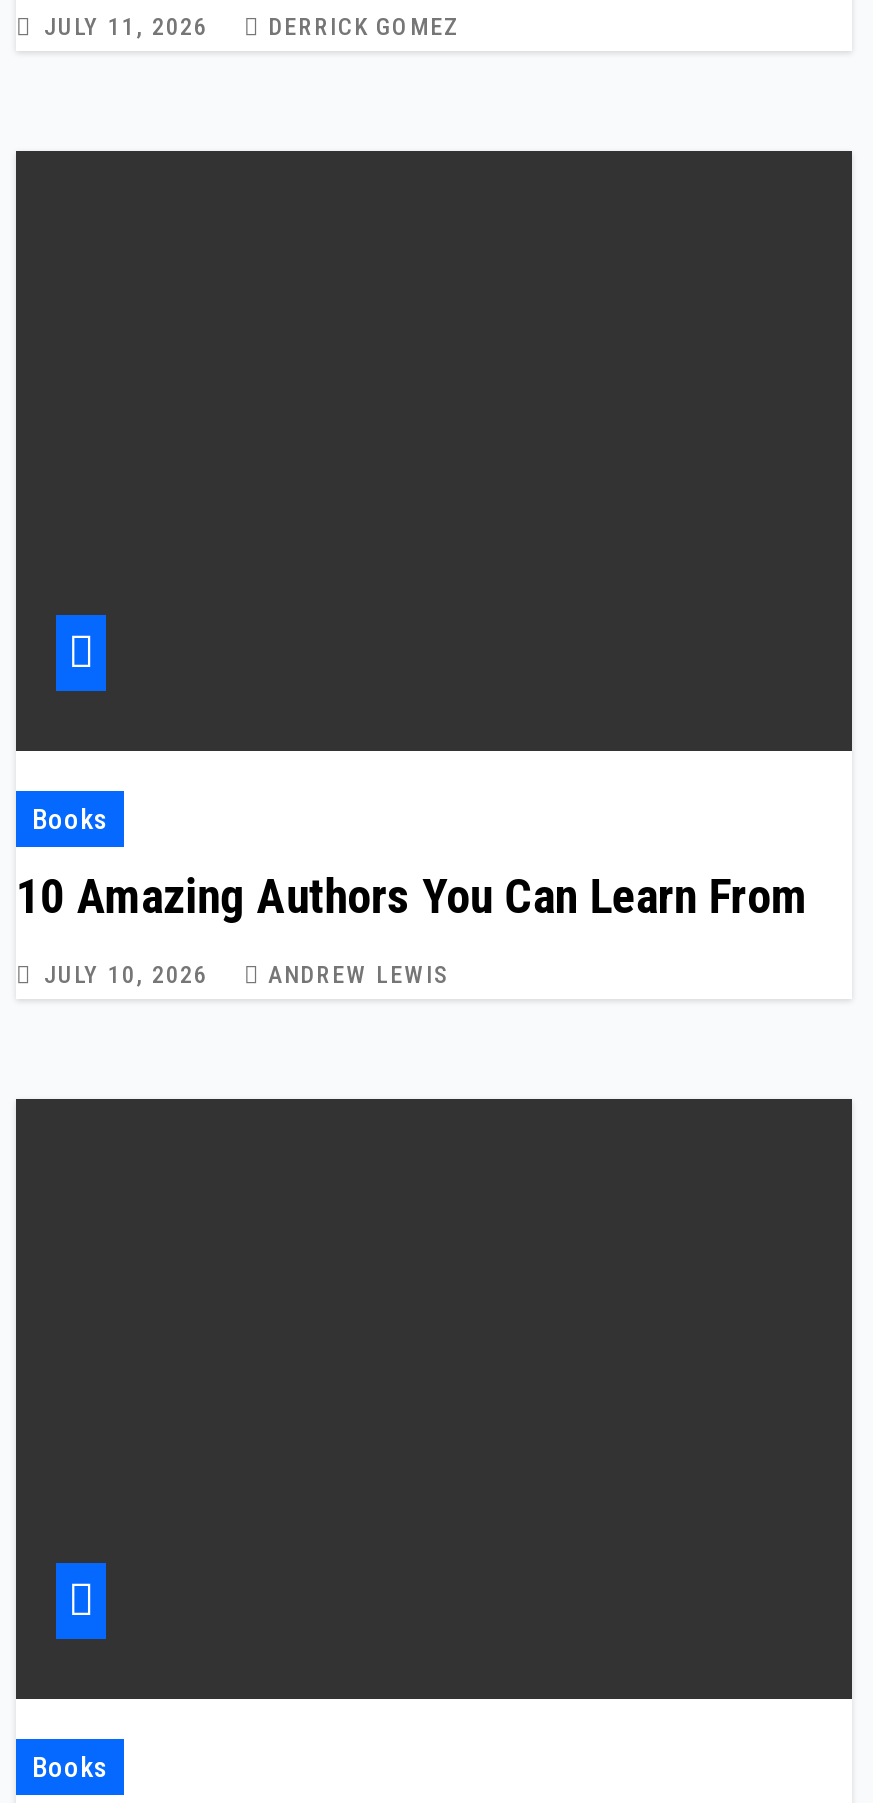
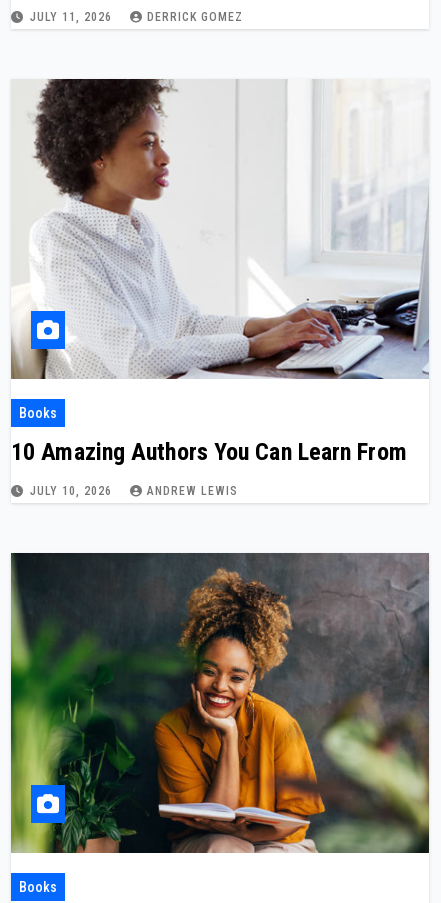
+ [image]

+ [image]
